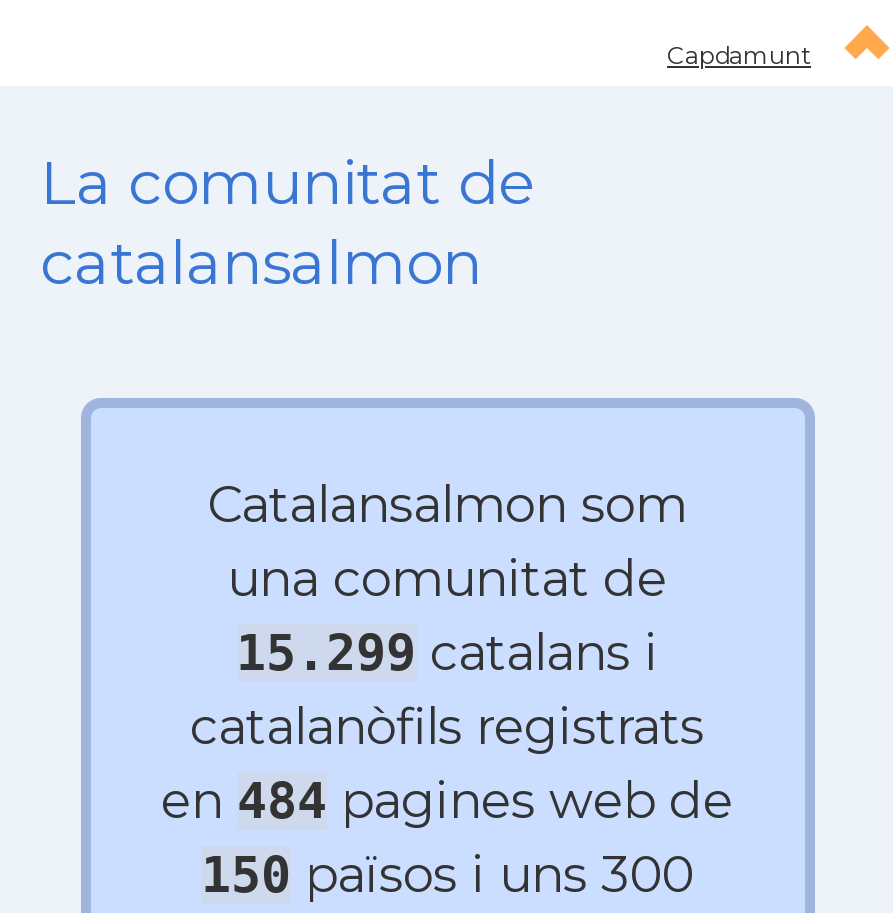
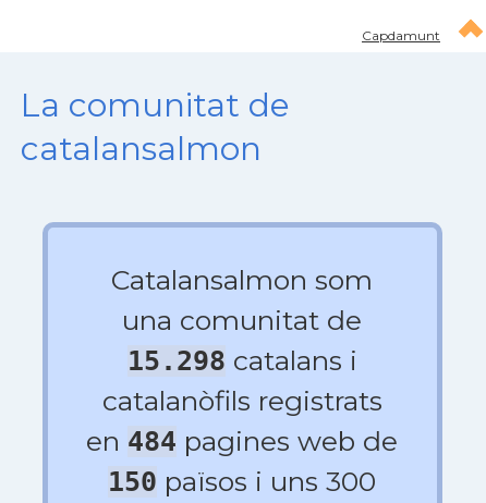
- 15.299 catalans i
+ 15.298 catalans i
